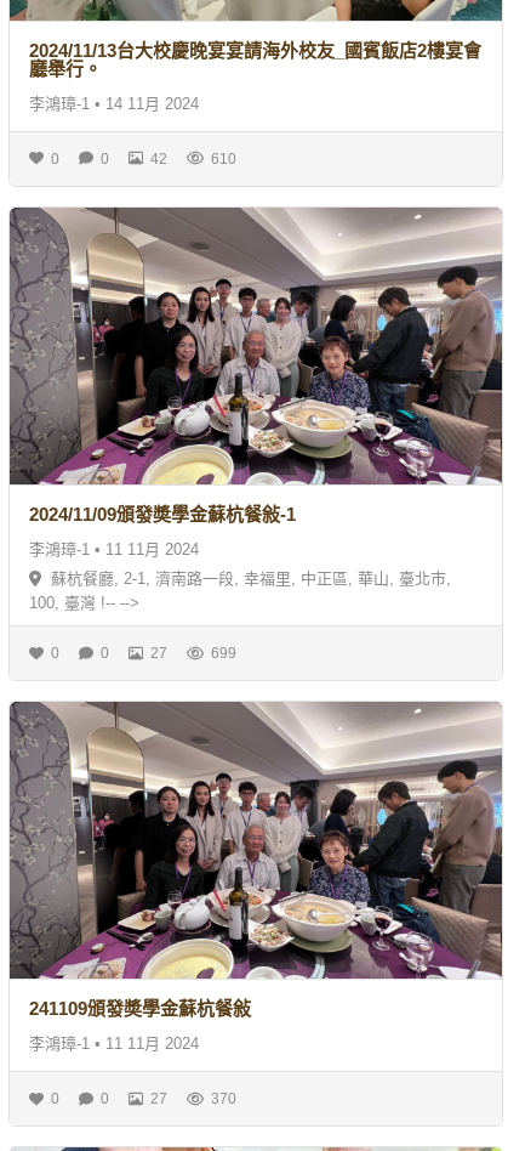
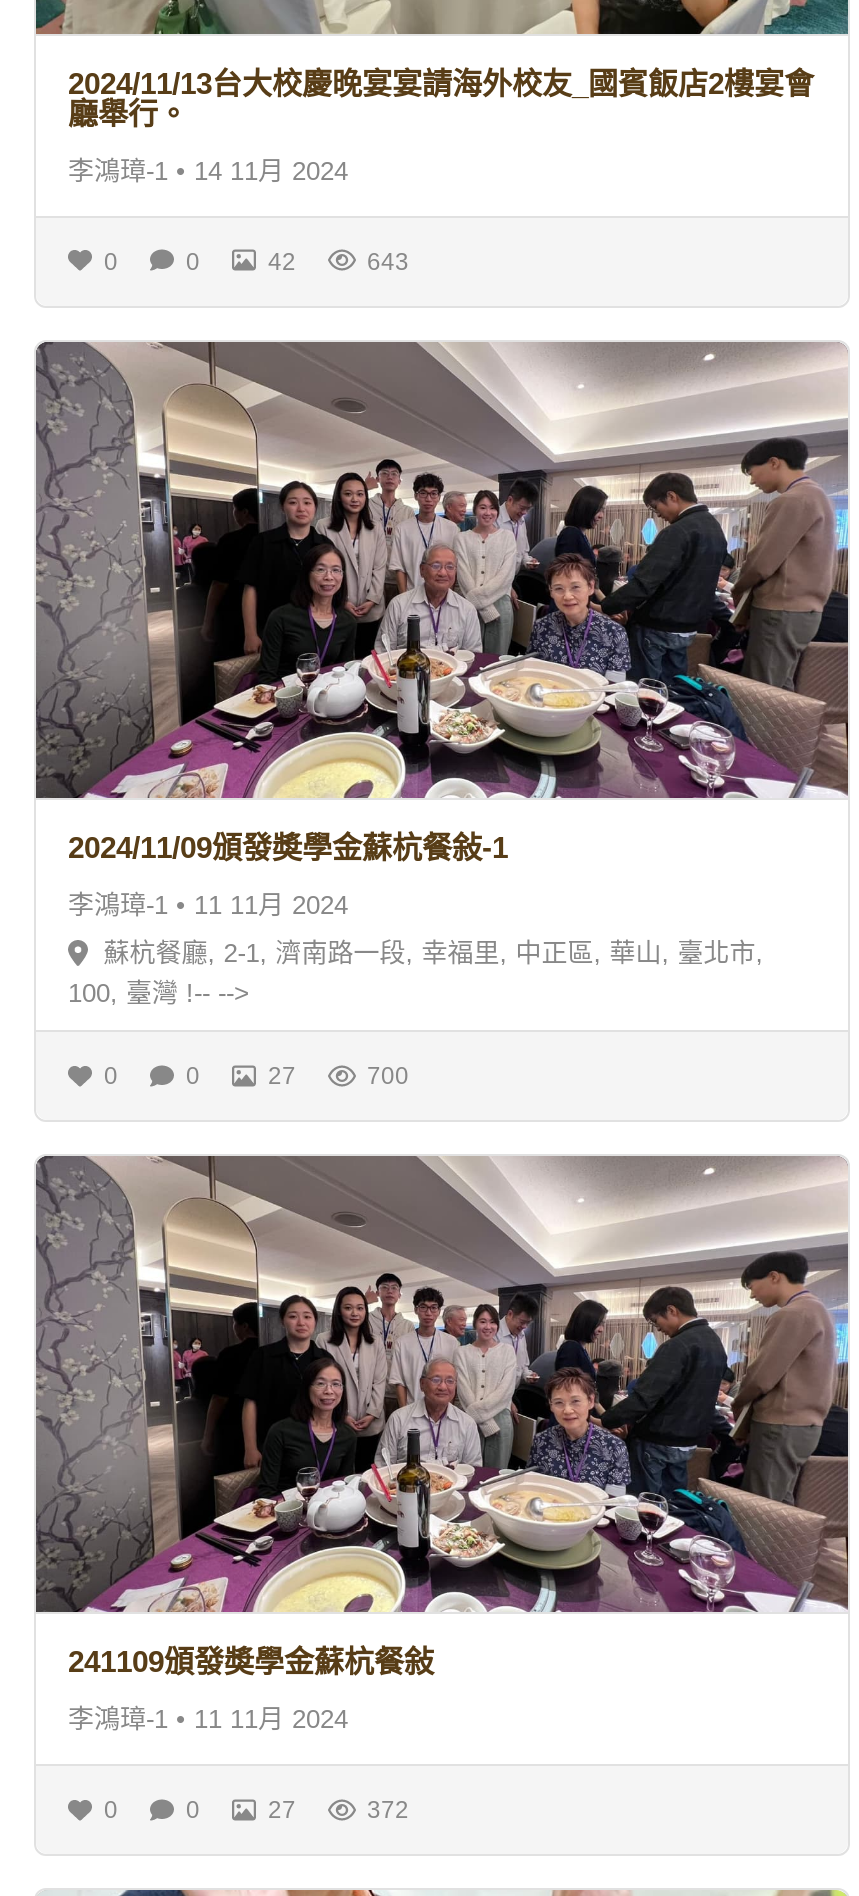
- 610
+ 643

- 699
+ 700

- 370
+ 372
